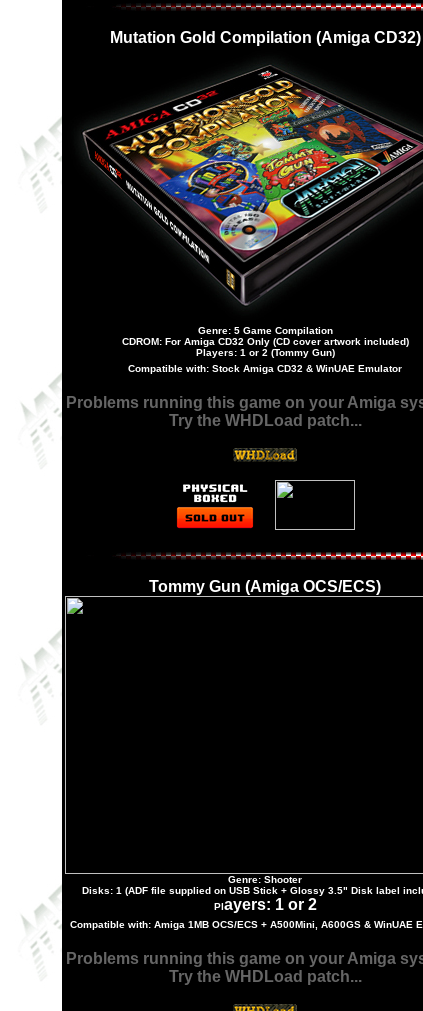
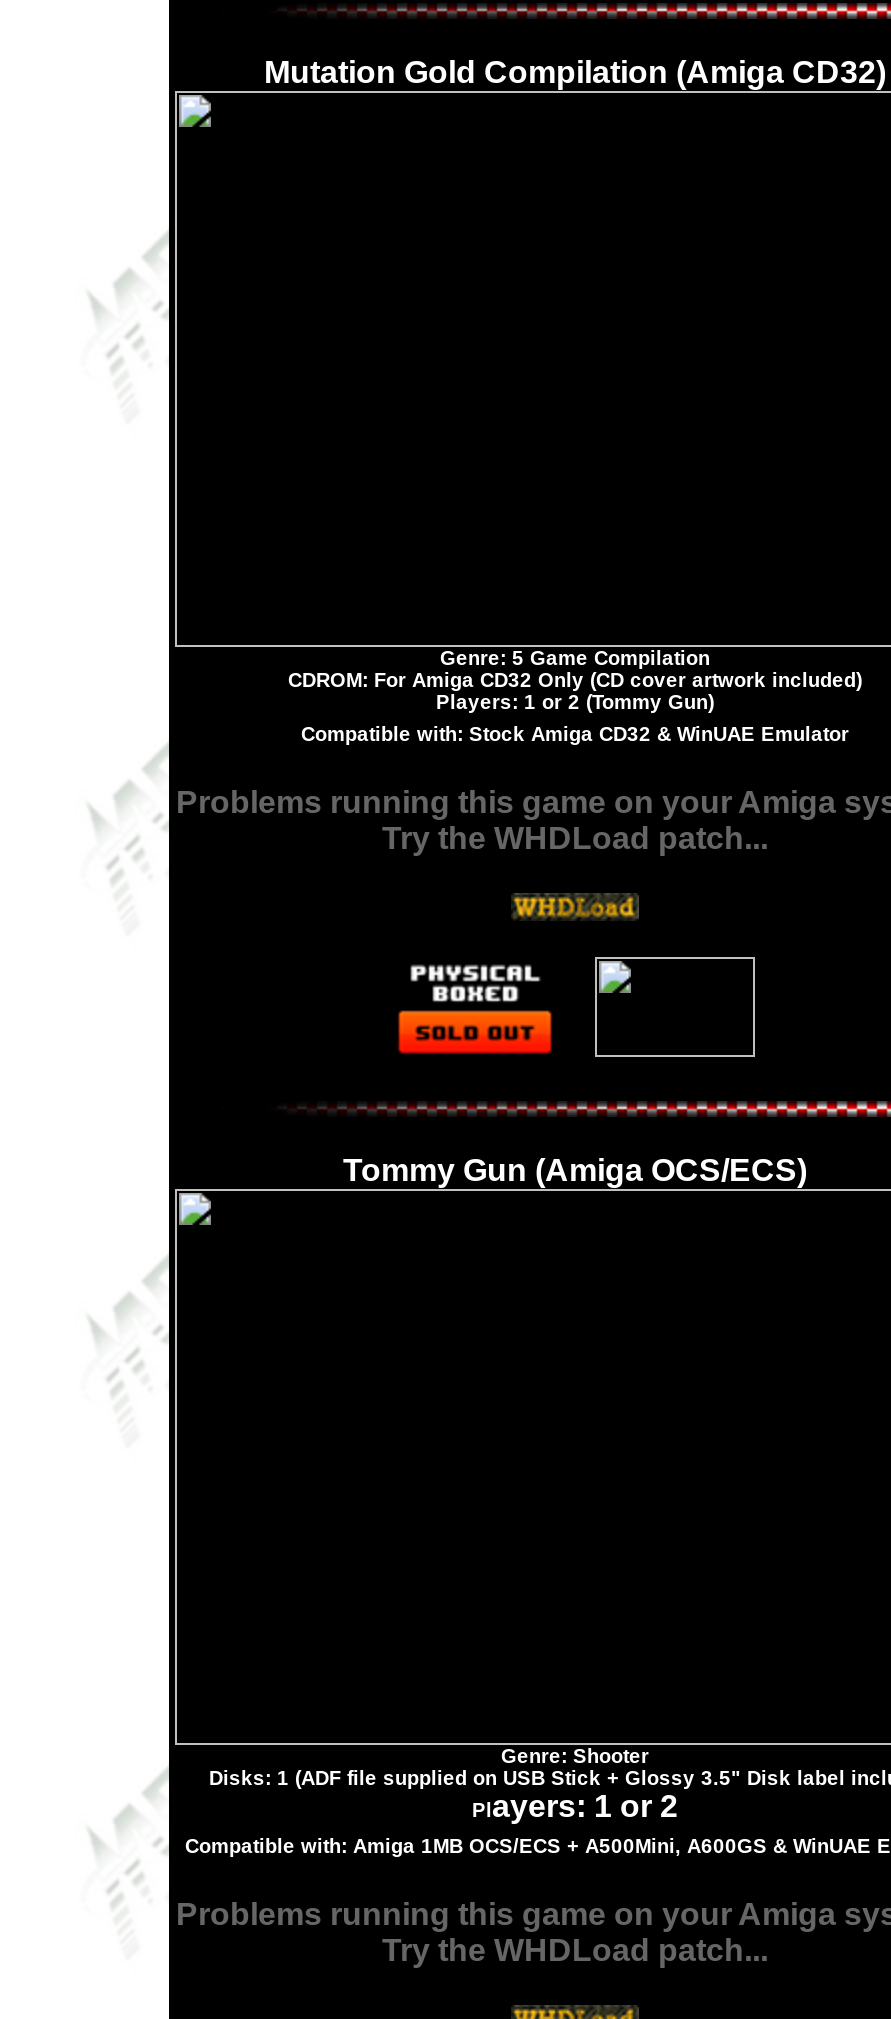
- [image]
